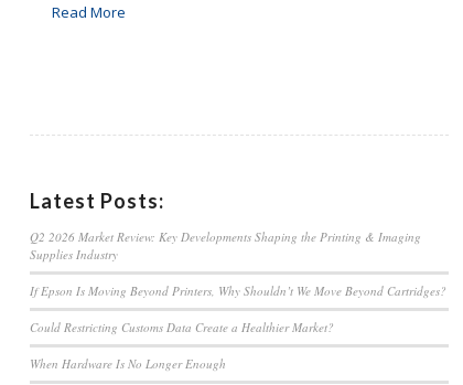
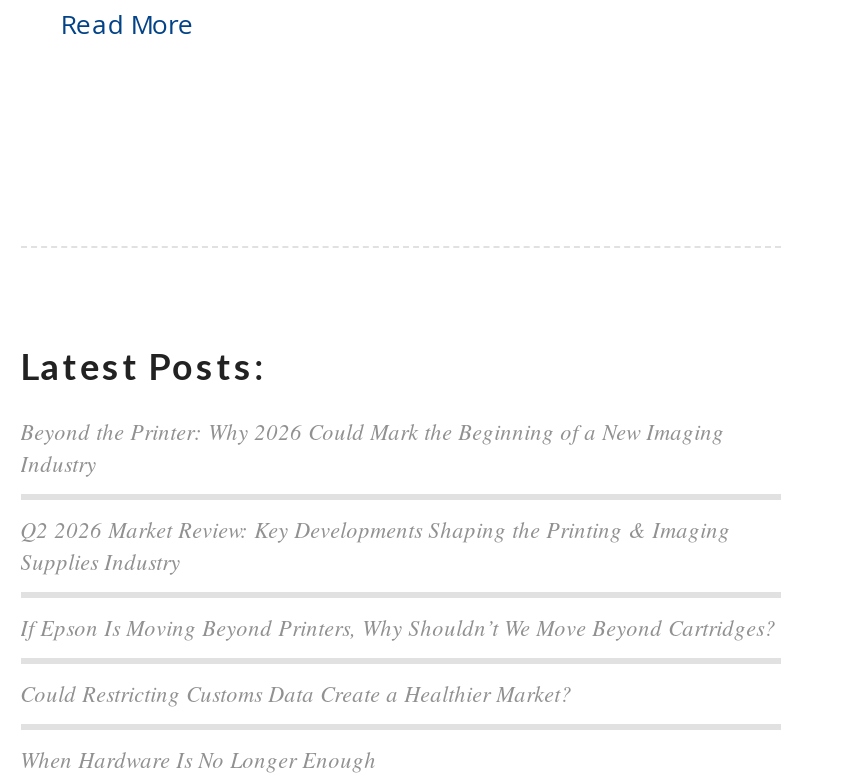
+ Beyond the Printer: Why 2026 Could Mark the Beginning of a New Imaging
+ Industry
